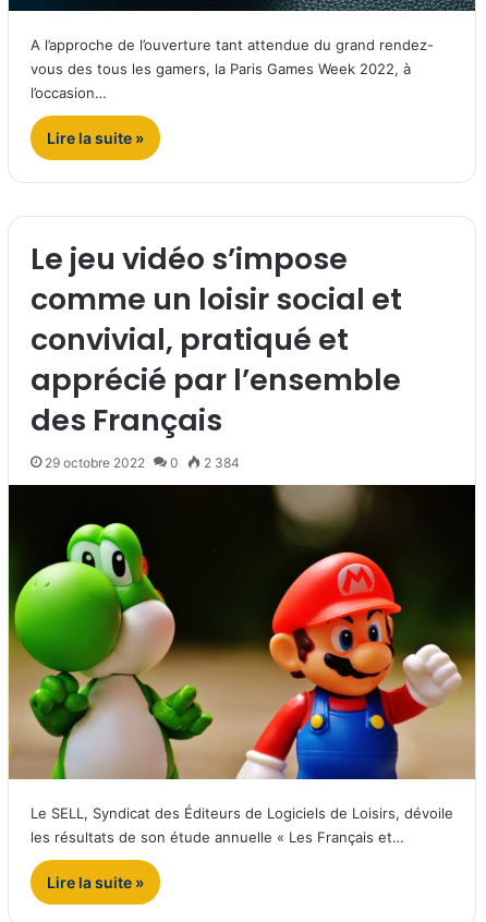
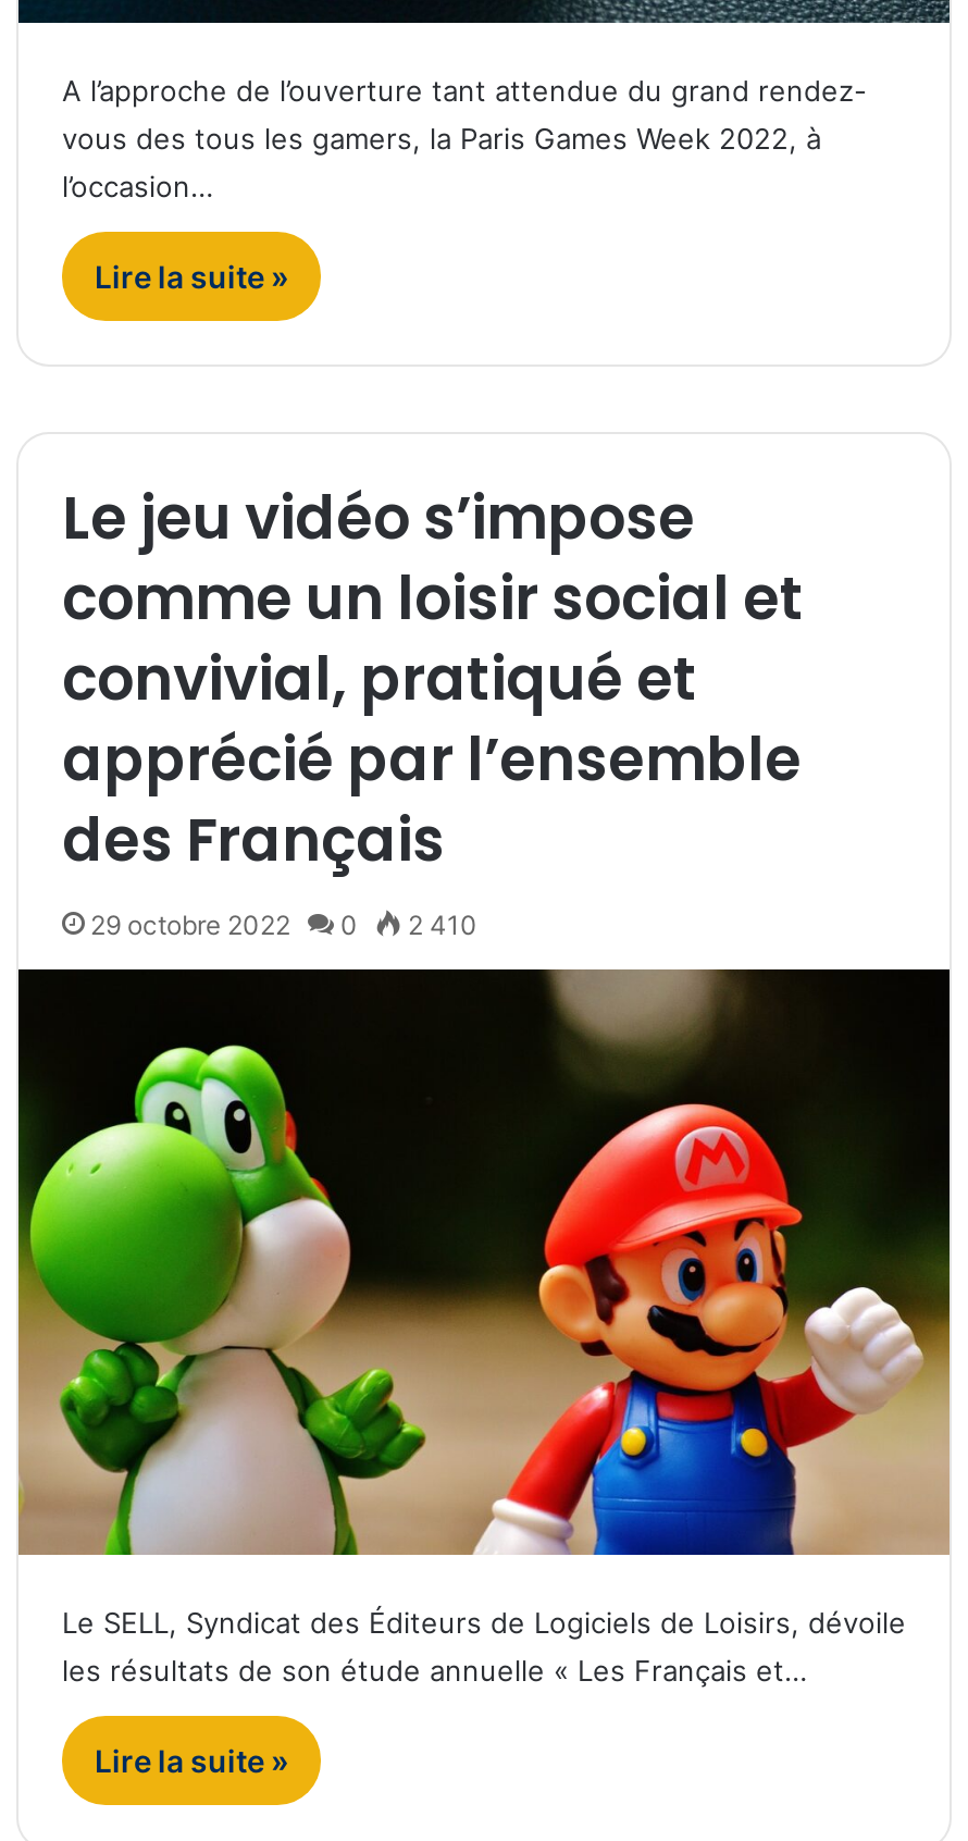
- 29 octobre 2022 0 2 384
+ 29 octobre 2022 0 2 410
